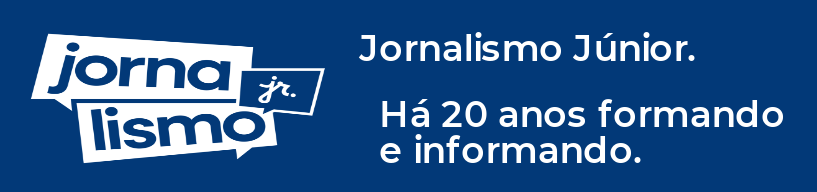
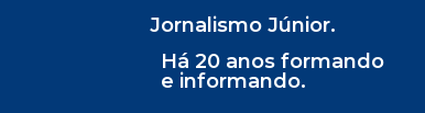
- [image]
